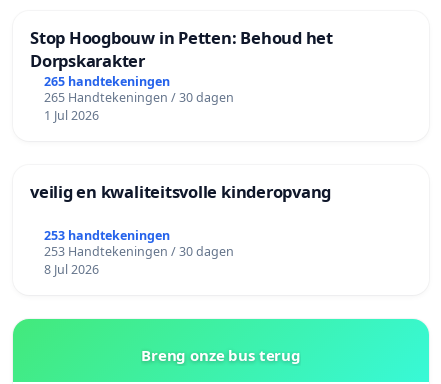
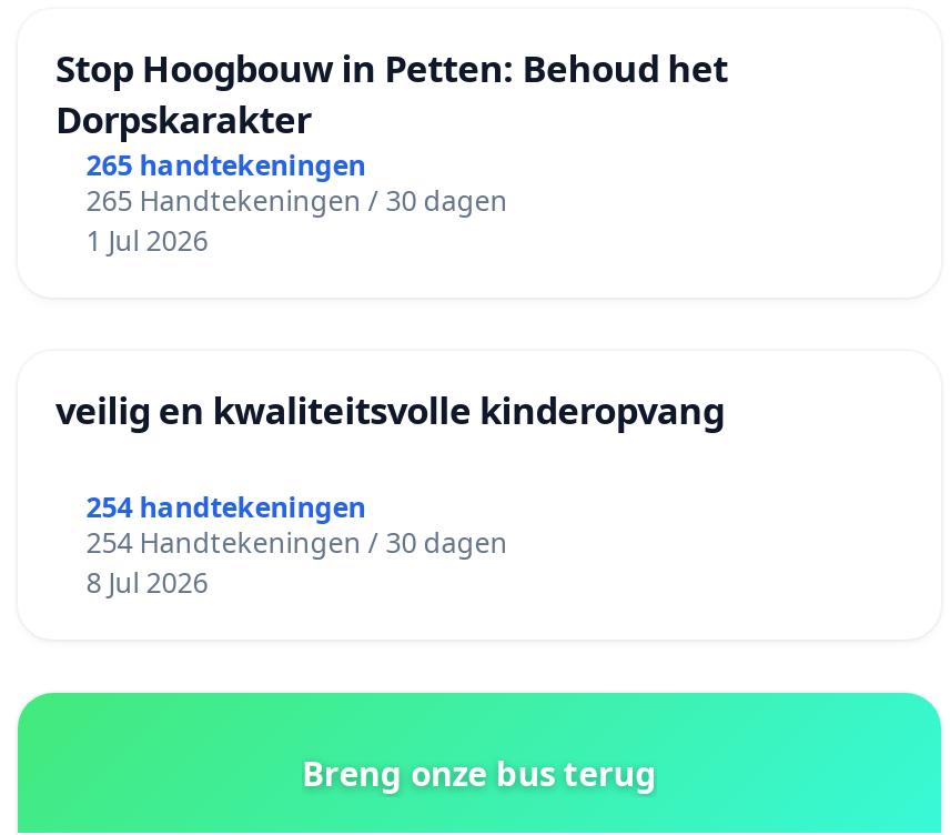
- 253 handtekeningen
+ 254 handtekeningen

- 253 Handtekeningen / 30 dagen
+ 254 Handtekeningen / 30 dagen
